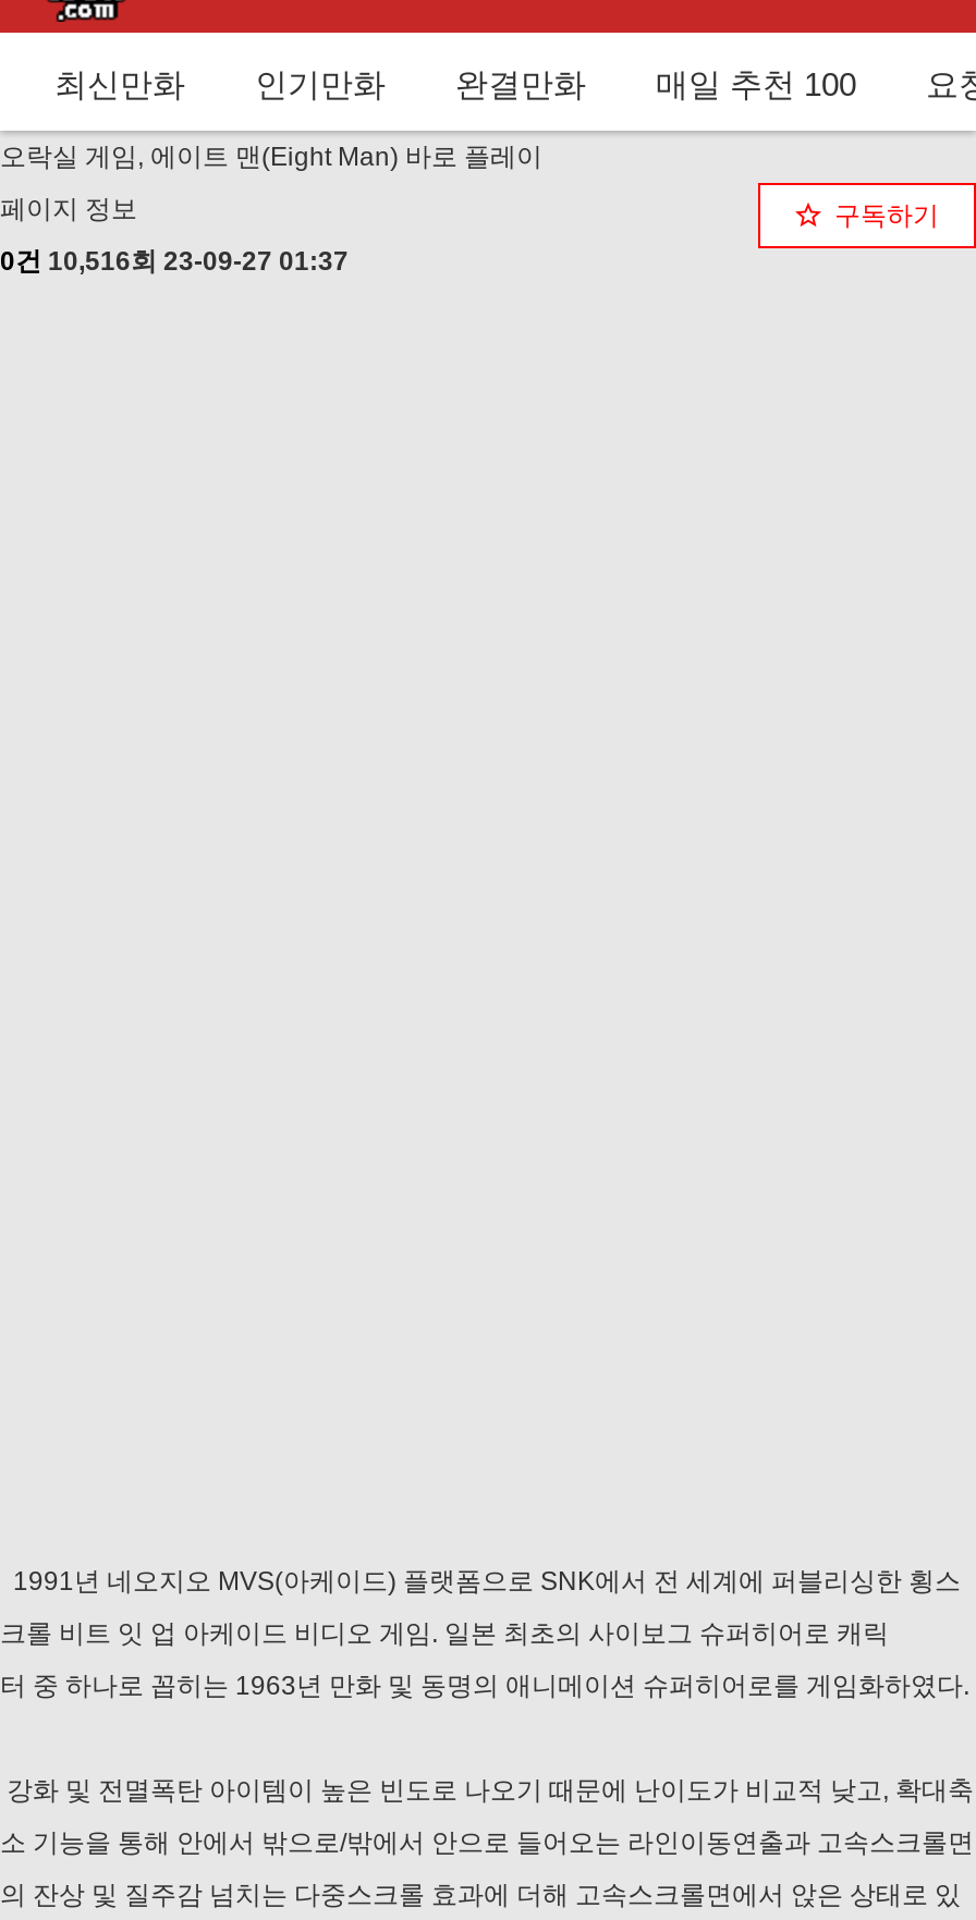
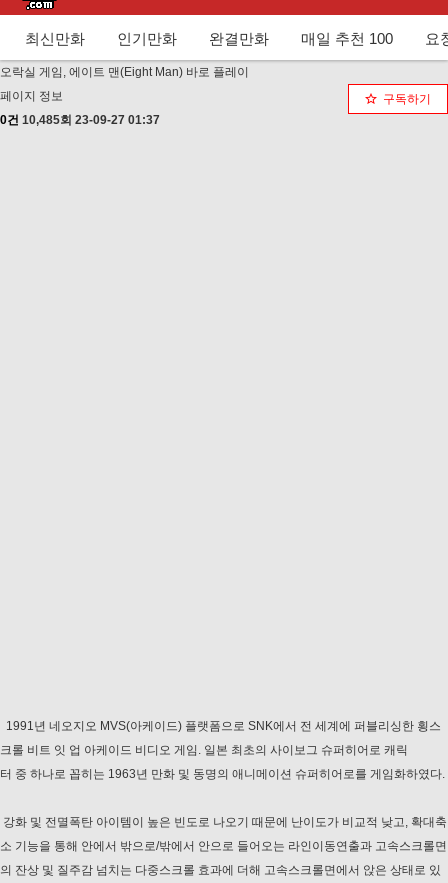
- 0건 10,516회 23-09-27 01:37
+ 0건 10,485회 23-09-27 01:37
